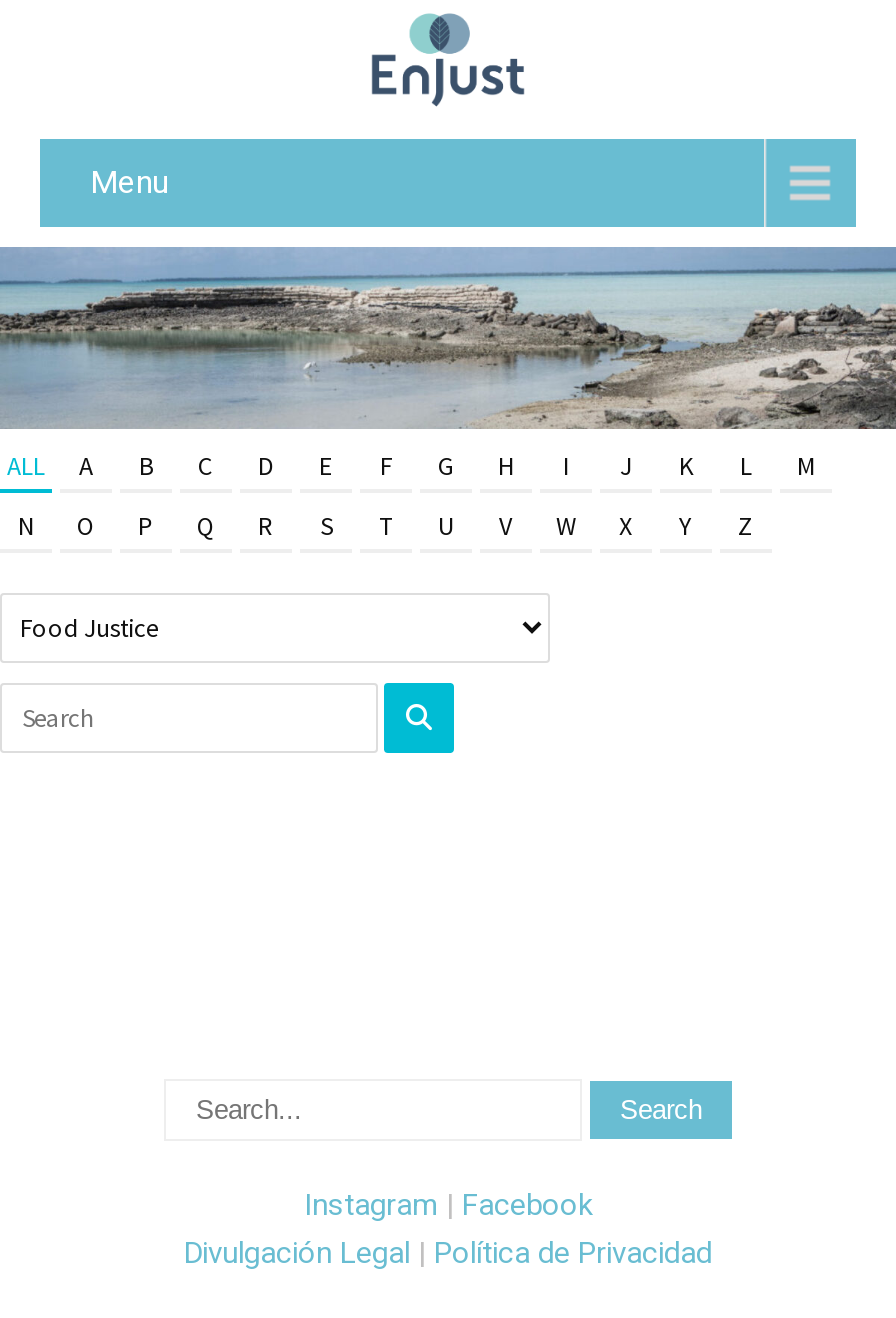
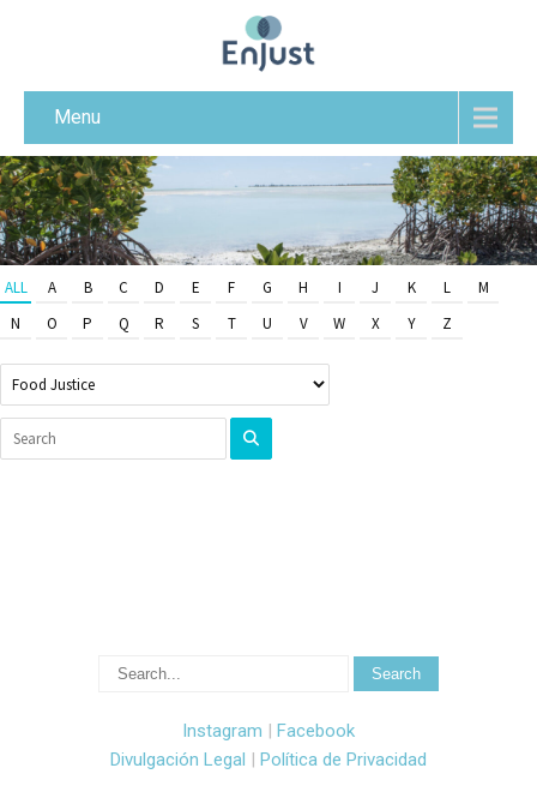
- [image]
+ [image]
